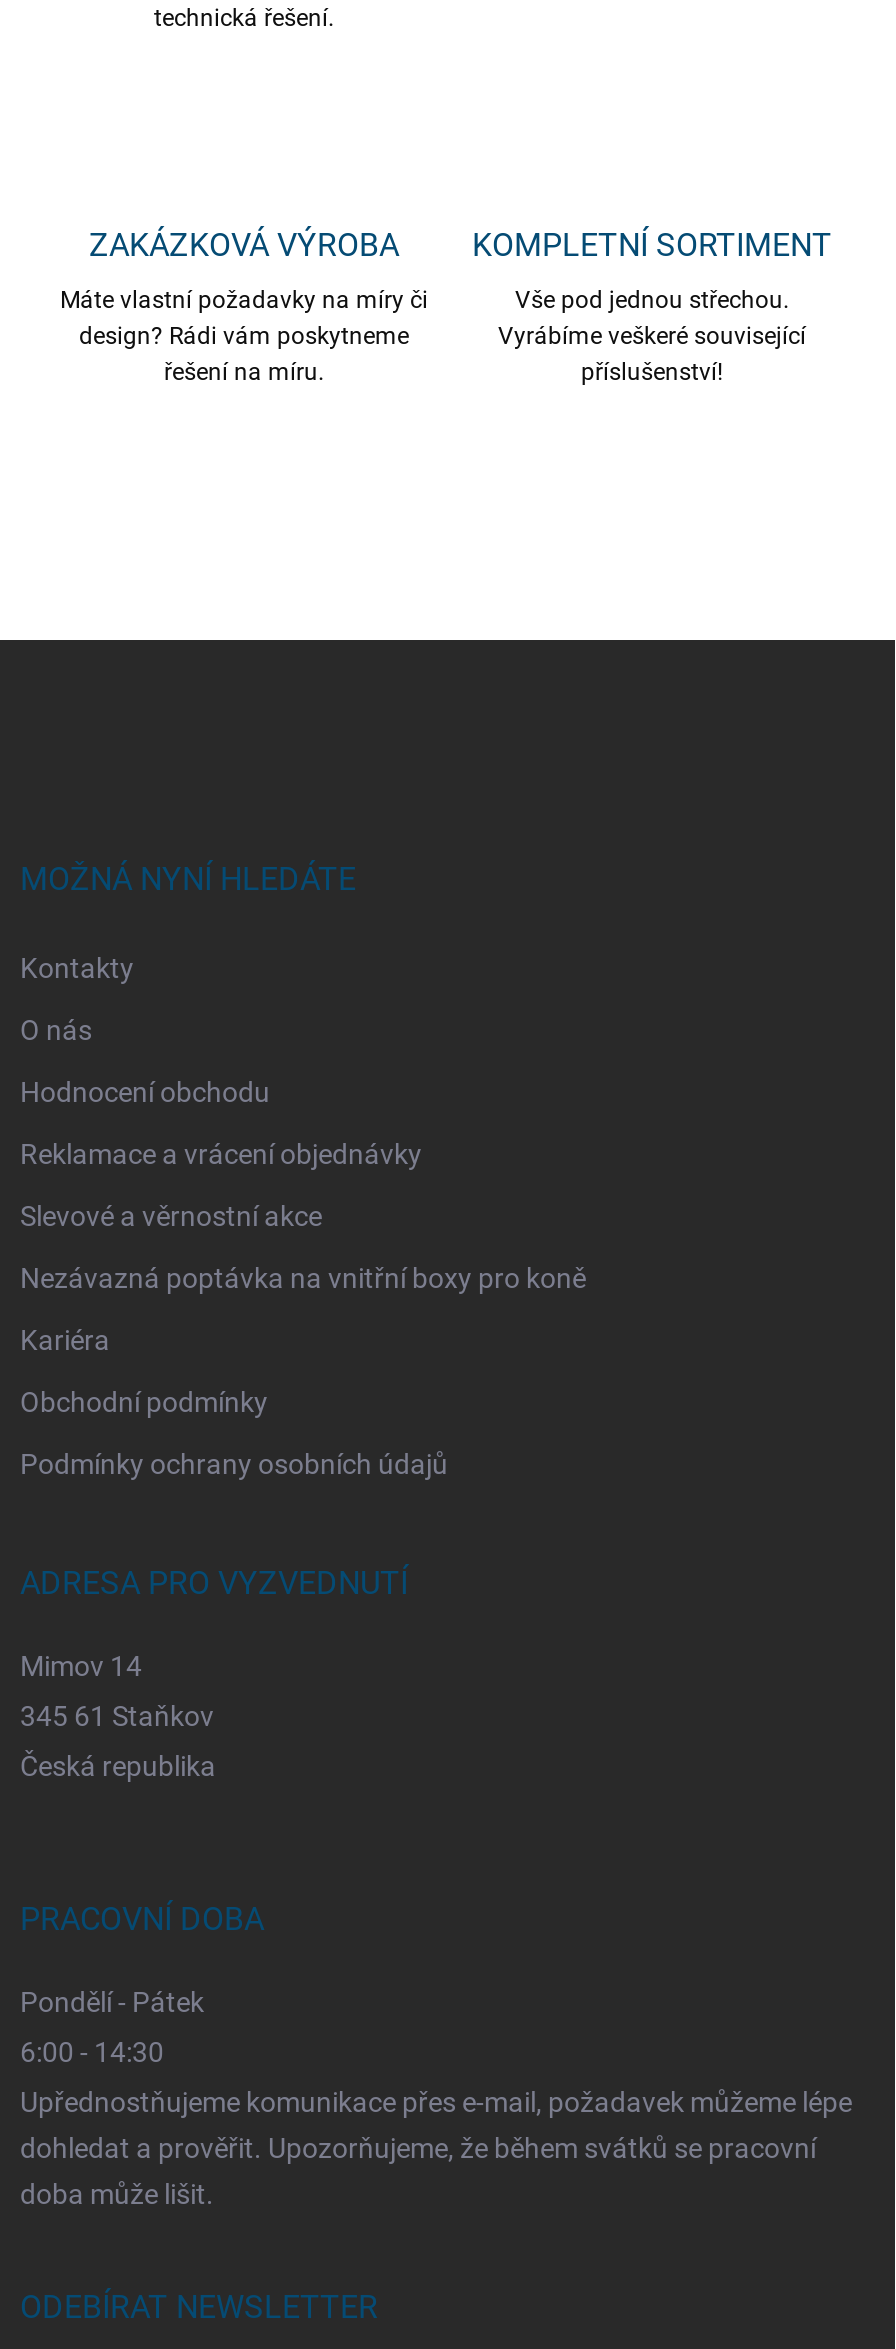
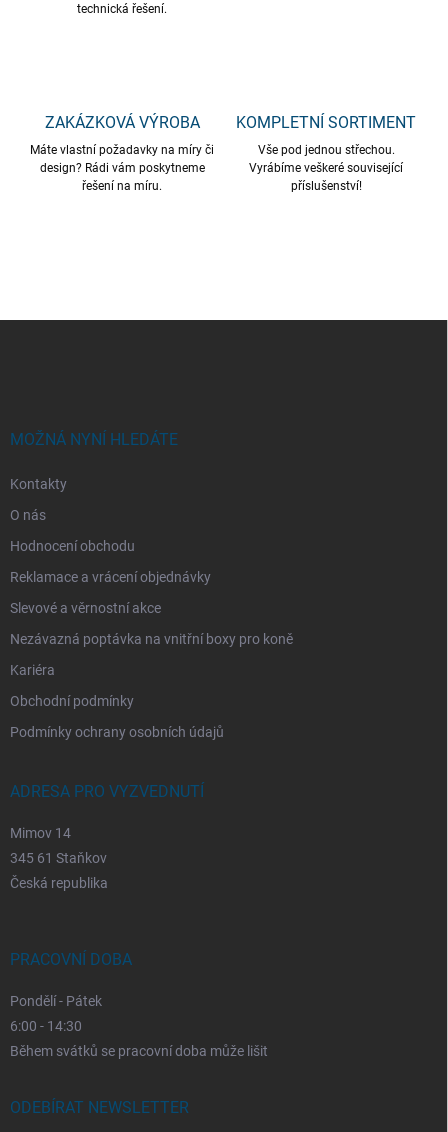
- Upřednostňujeme komunikace přes e-mail, požadavek můžeme lépe
- dohledat a prověřit. Upozorňujeme, že během svátků se pracovní
- doba může lišit.
+ Během svátků se pracovní doba může lišit
